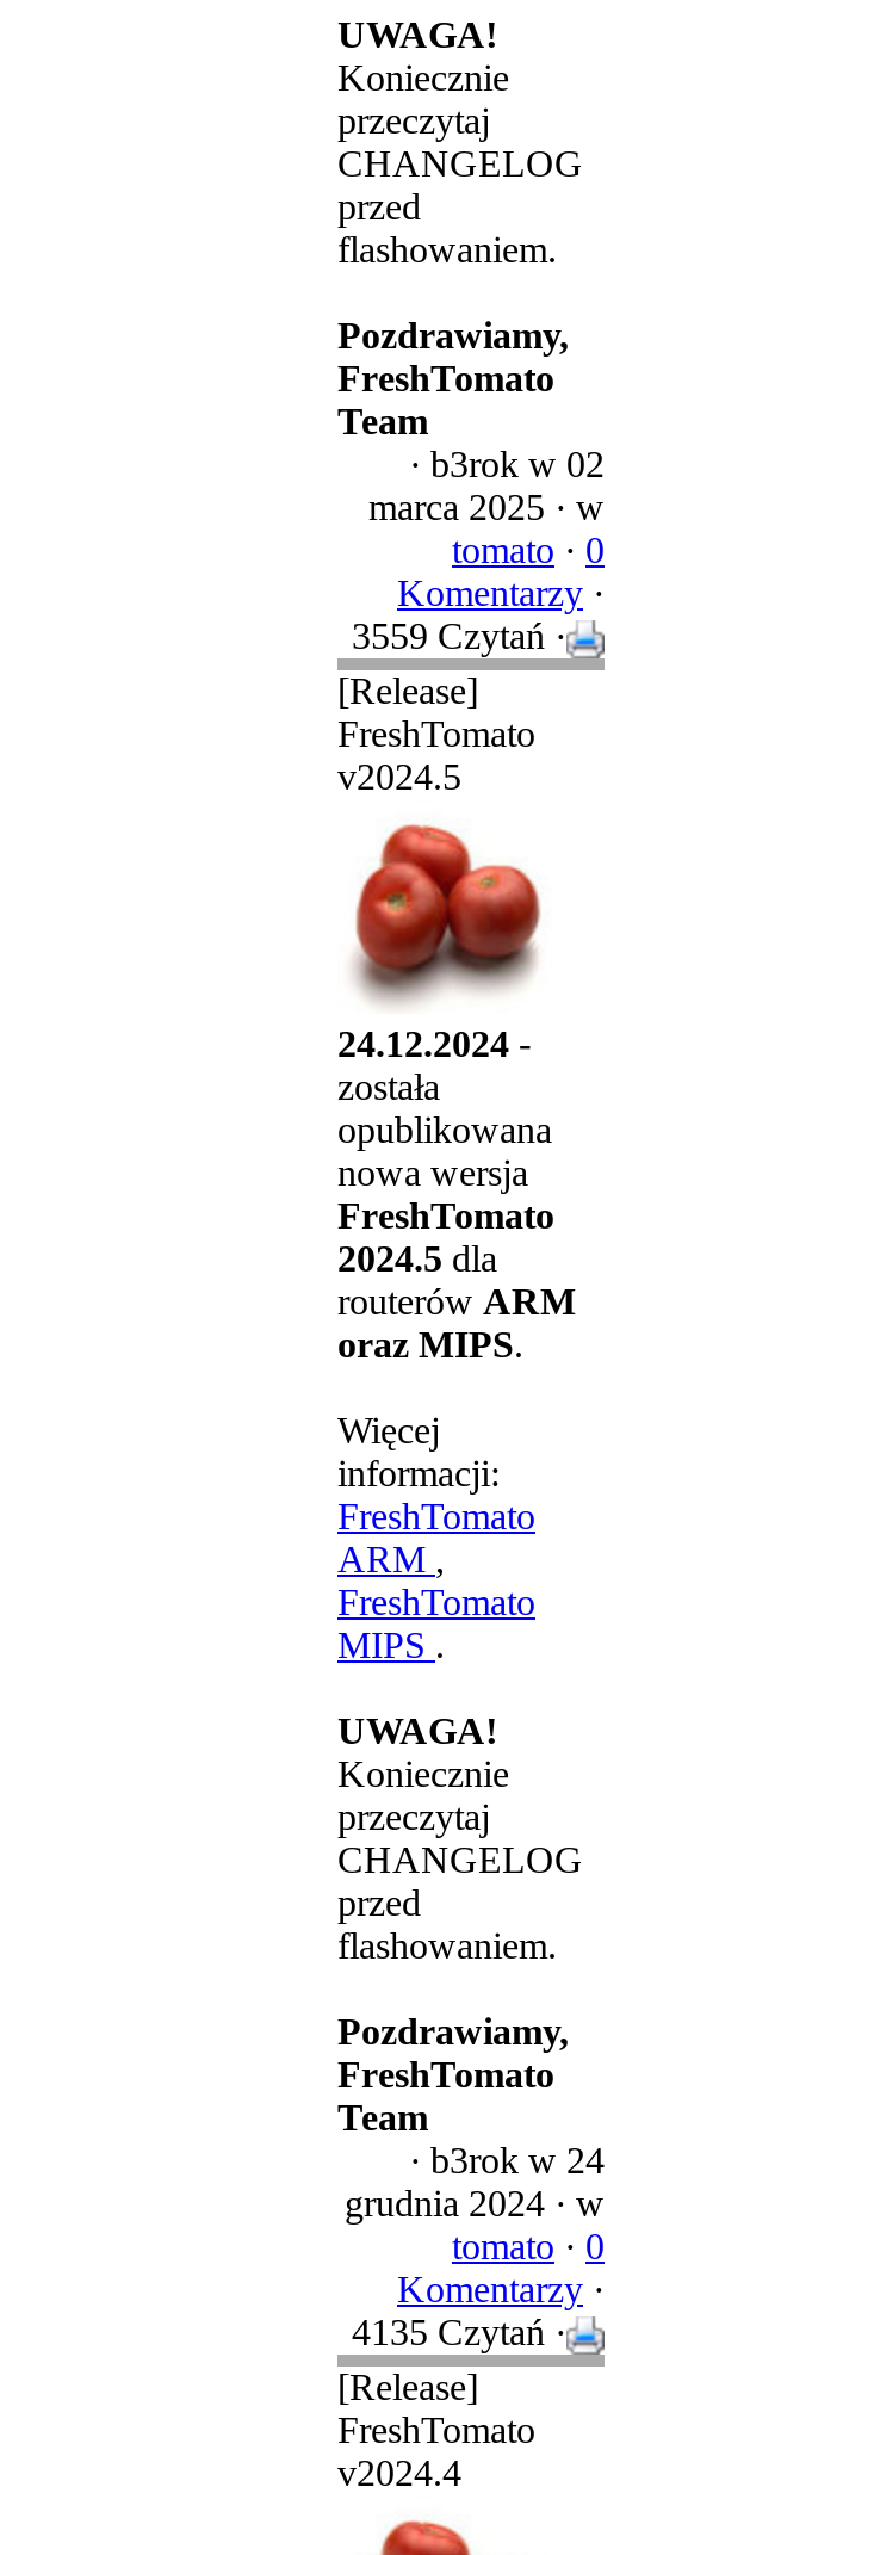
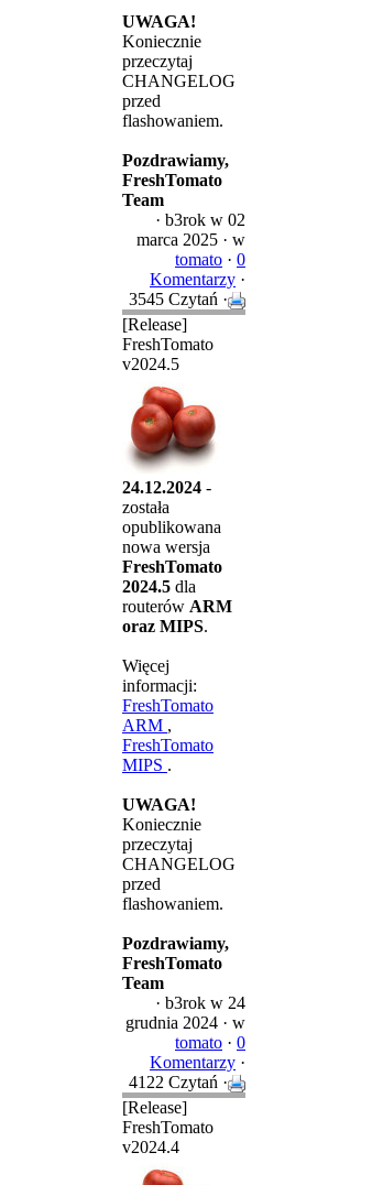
- 3559 Czytań ·
+ 3545 Czytań ·

- 4135 Czytań ·
+ 4122 Czytań ·
